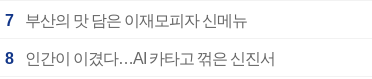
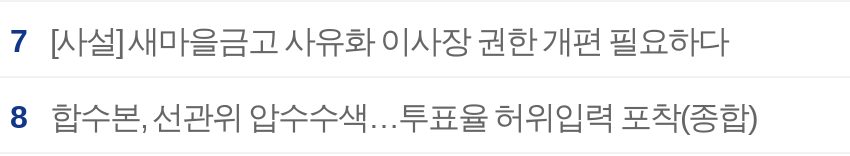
- 부산의 맛 담은 이재모피자 신메뉴
+ [사설] 새마을금고 사유화 이사장 권한 개편 필요하다

- 인간이 이겼다…AI 카타고 꺾은 신진서
+ 합수본, 선관위 압수수색…투표율 허위입력 포착(종합)
